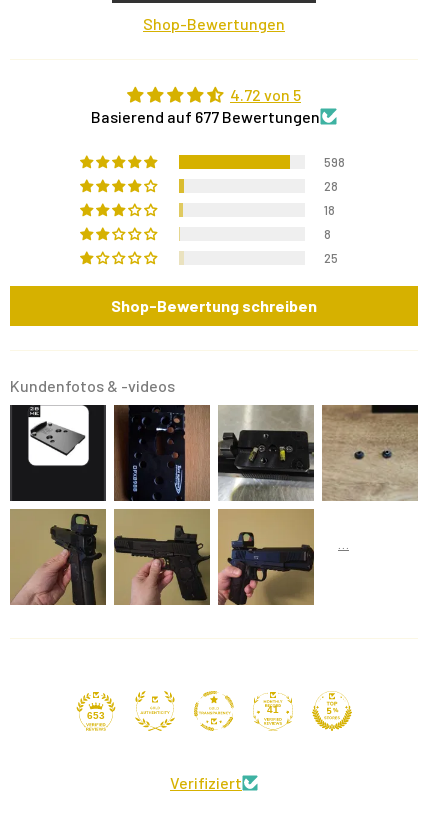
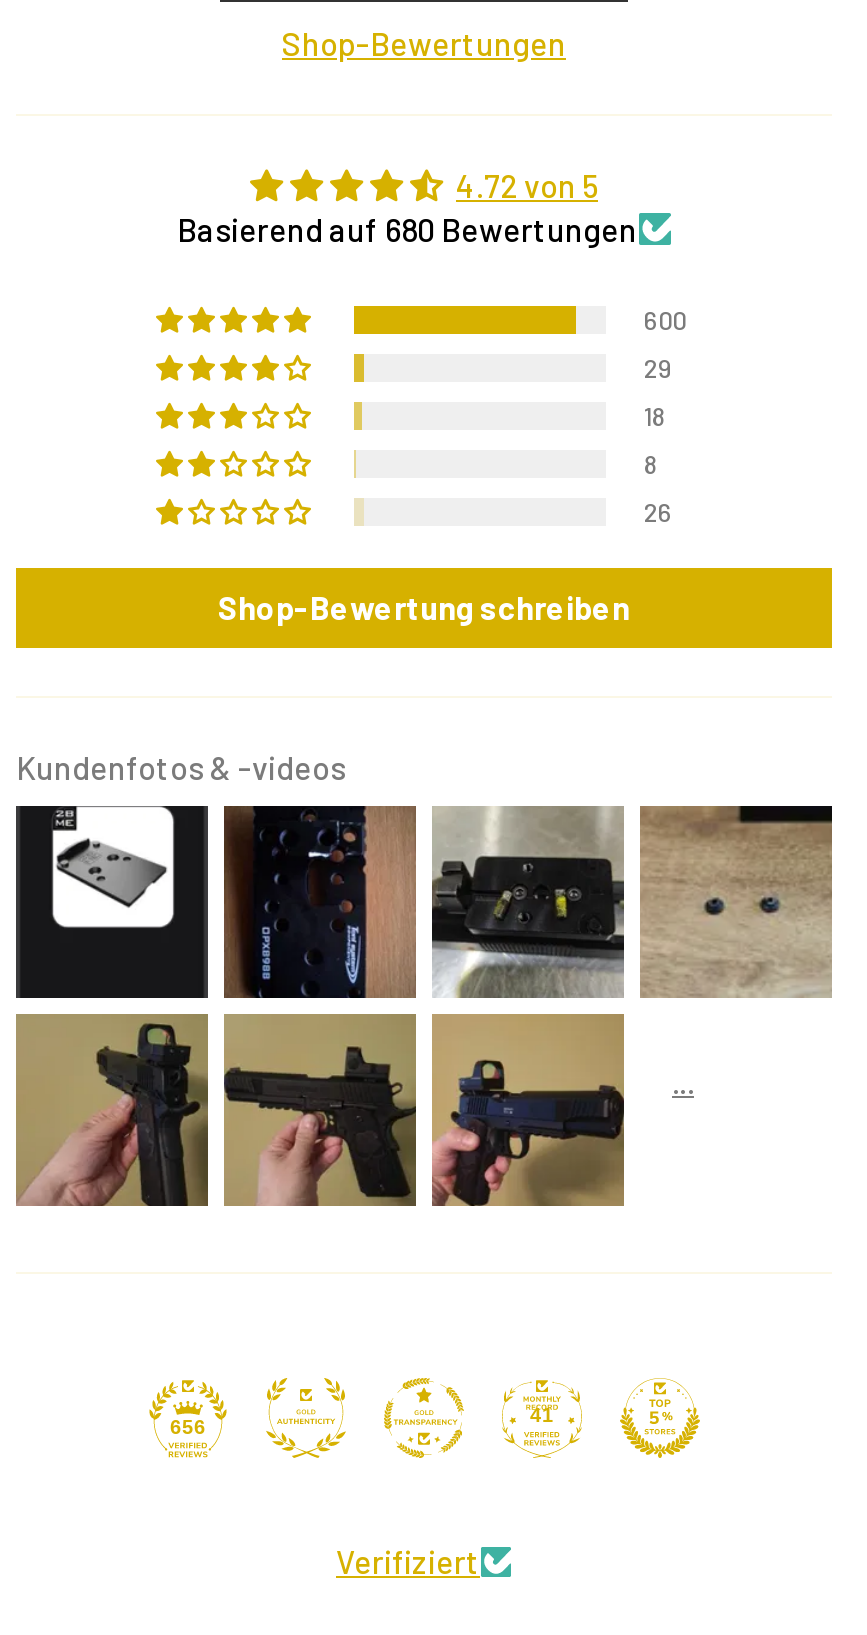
- Basierend auf 677 Bewertungen
+ Basierend auf 680 Bewertungen

- 598
+ 600

- 28
+ 29

- 25
+ 26

- 653
+ 656
